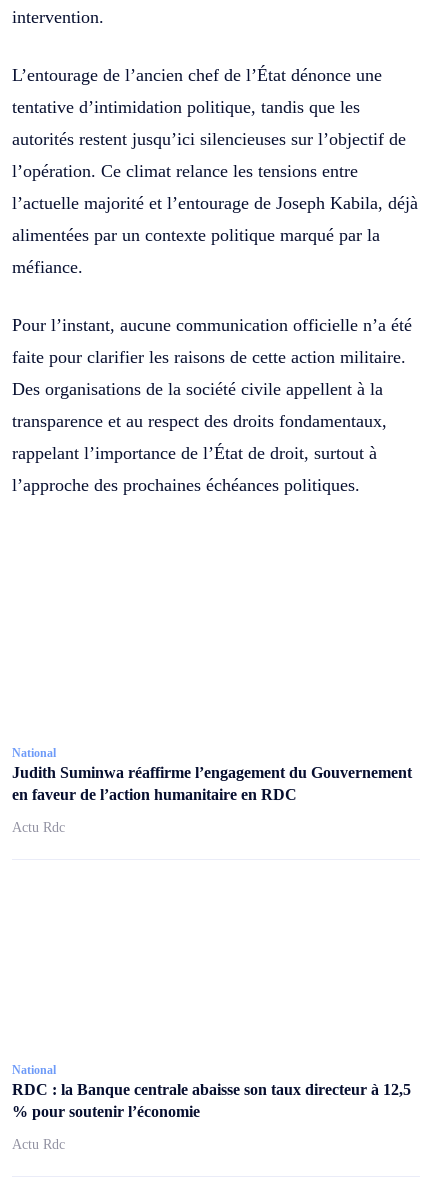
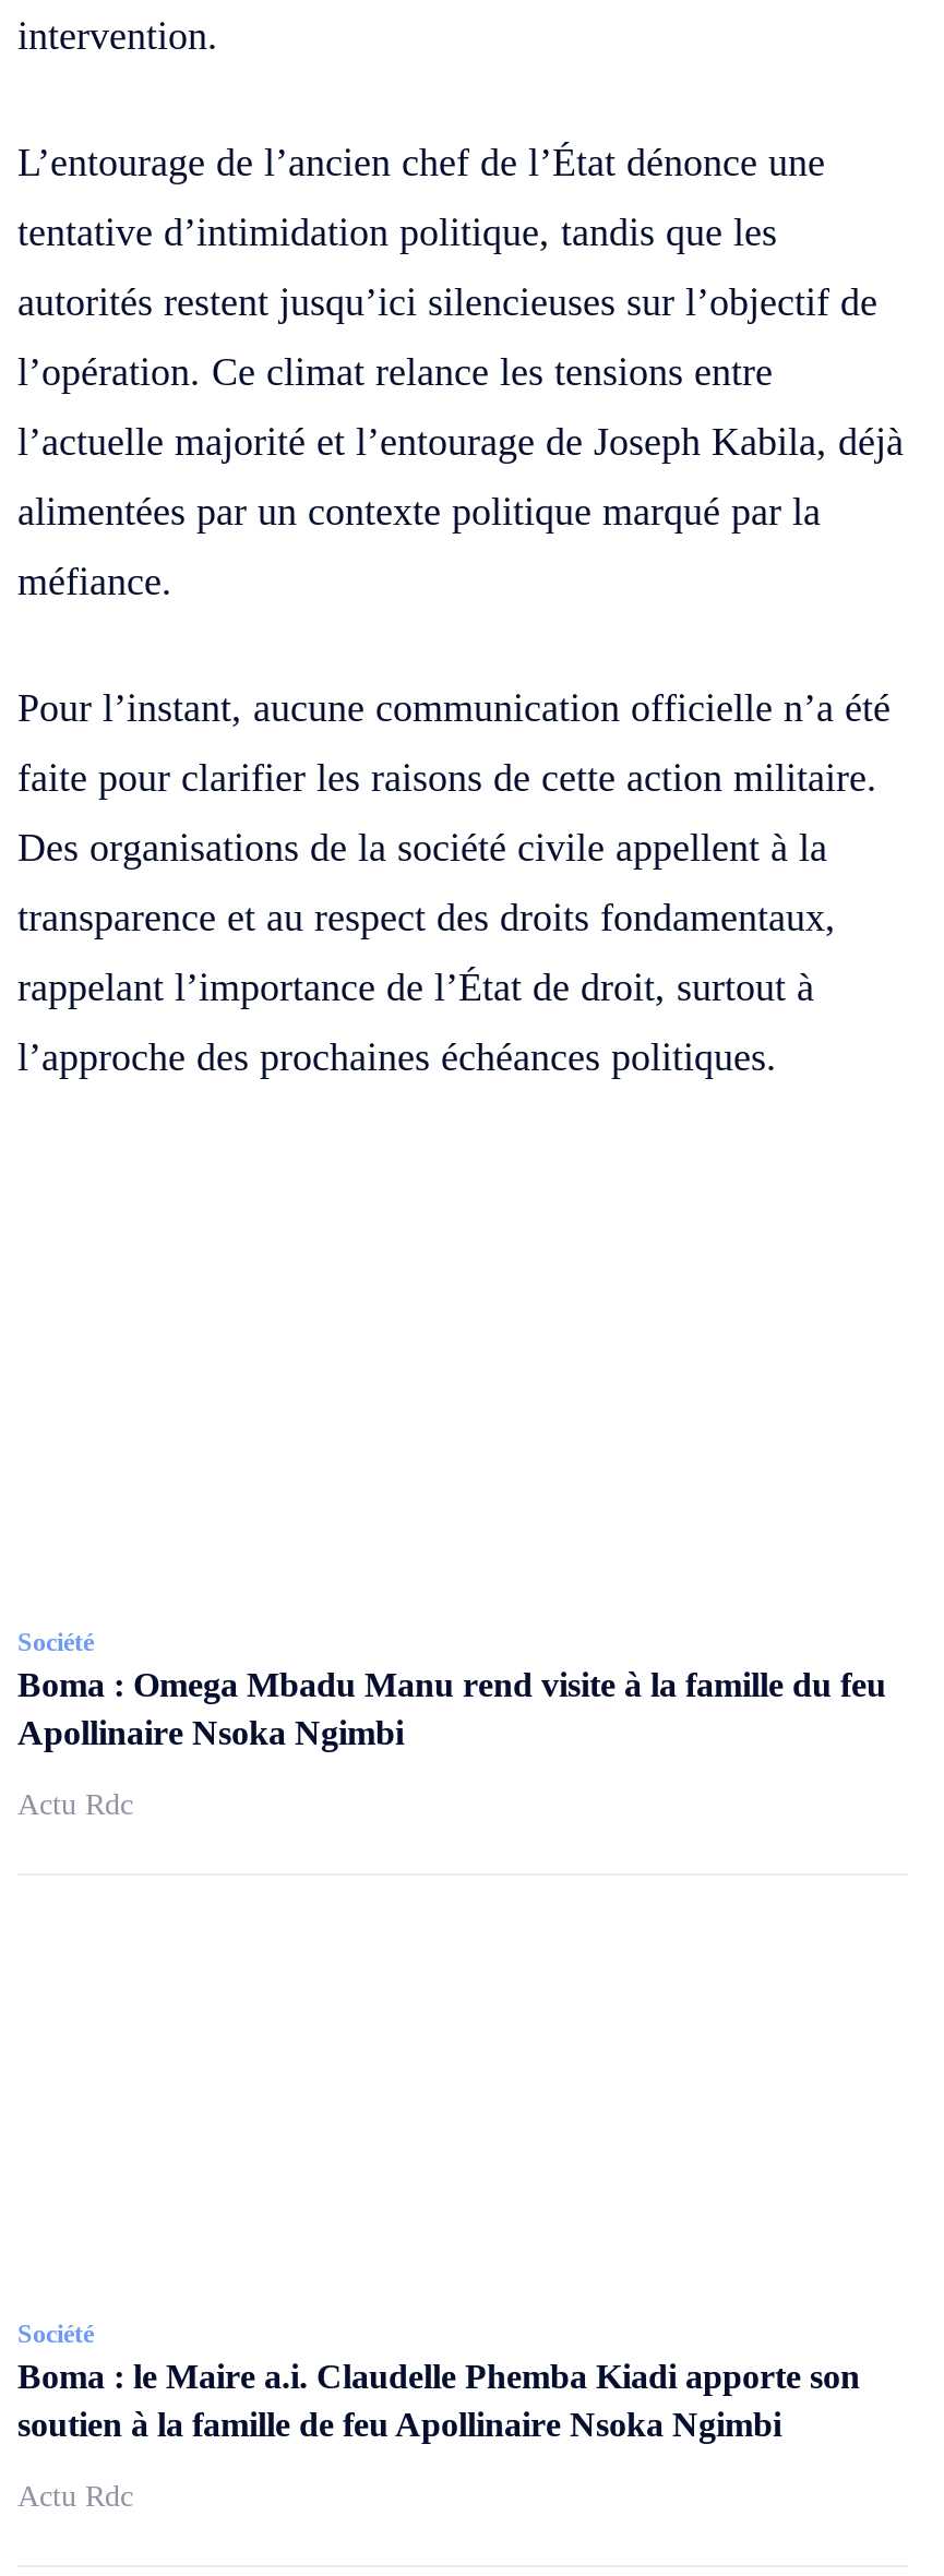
- National
- Judith Suminwa réaffirme l’engagement du Gouvernement
- en faveur de l’action humanitaire en RDC
+ Société
+ Boma : Omega Mbadu Manu rend visite à la famille du feu
+ Apollinaire Nsoka Ngimbi

- National
- RDC : la Banque centrale abaisse son taux directeur à 12,5
- % pour soutenir l’économie
+ Société
+ Boma : le Maire a.i. Claudelle Phemba Kiadi apporte son
+ soutien à la famille de feu Apollinaire Nsoka Ngimbi
